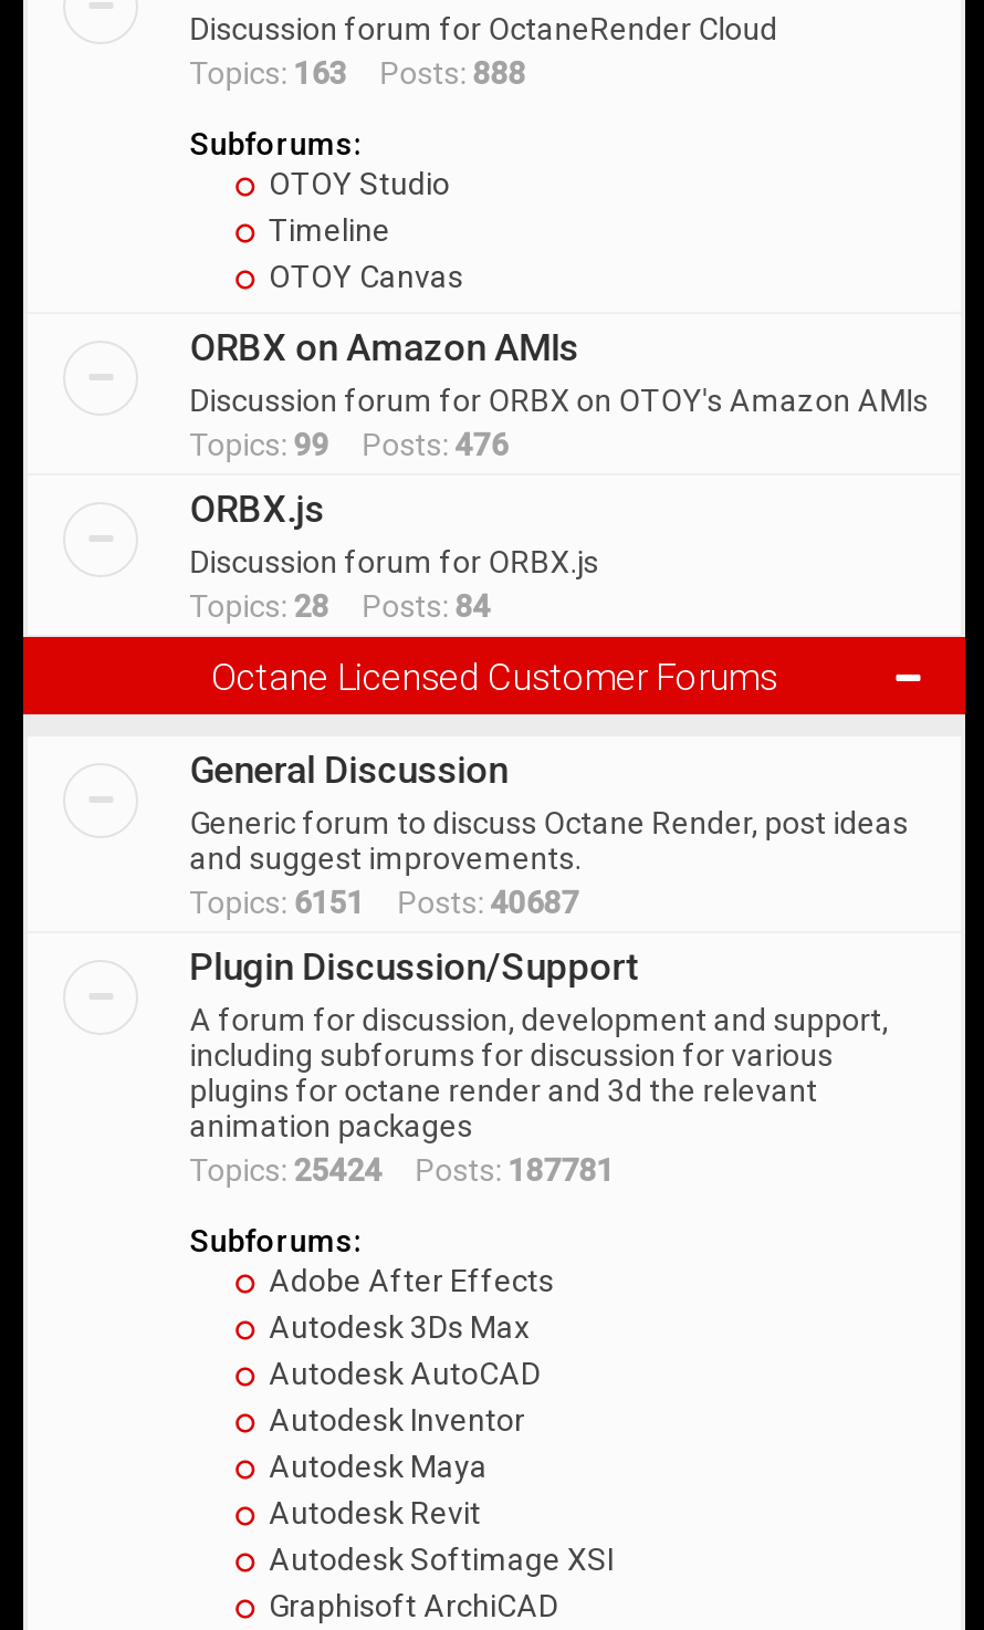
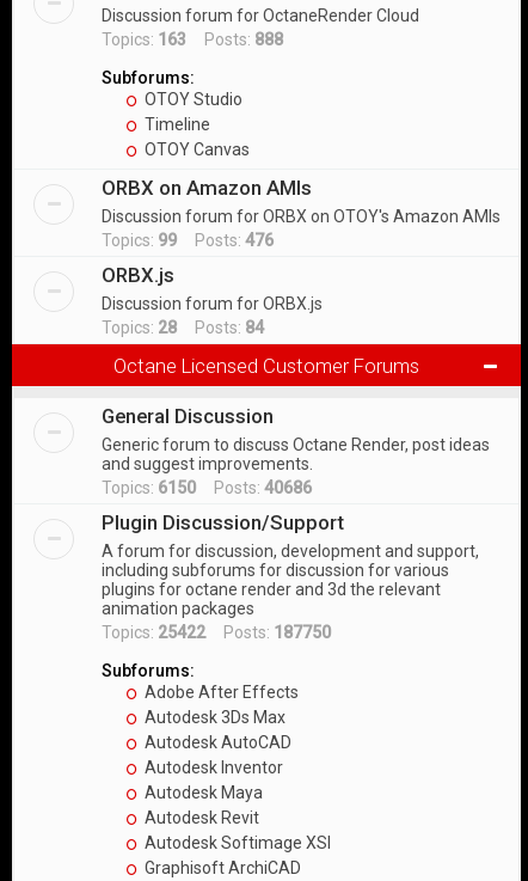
- Topics: 6151 Posts: 40687
+ Topics: 6150 Posts: 40686

- Topics: 25424 Posts: 187781
+ Topics: 25422 Posts: 187750
